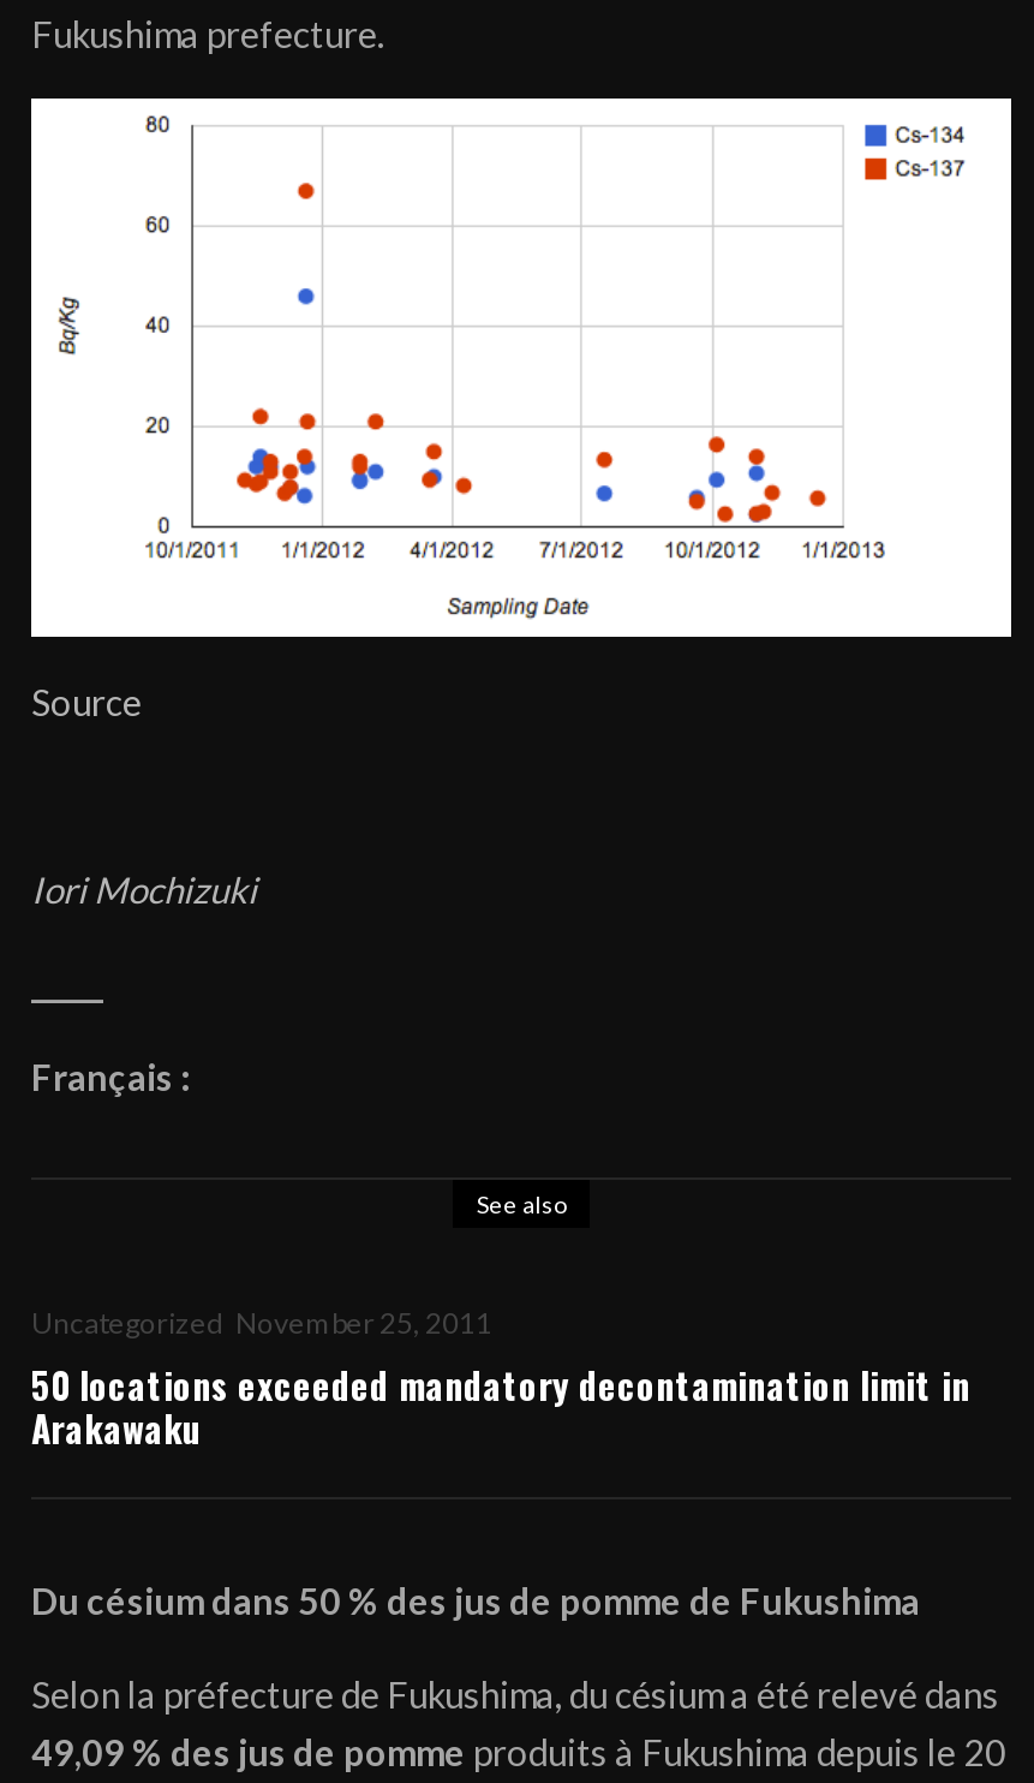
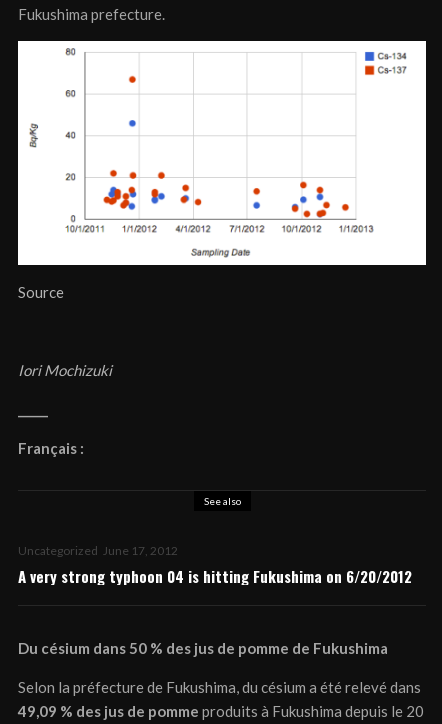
- Uncategorized November 25, 2011
- 50 locations exceeded mandatory decontamination limit in
- Arakawaku
+ Uncategorized June 17, 2012
+ A very strong typhoon 04 is hitting Fukushima on 6/20/2012
